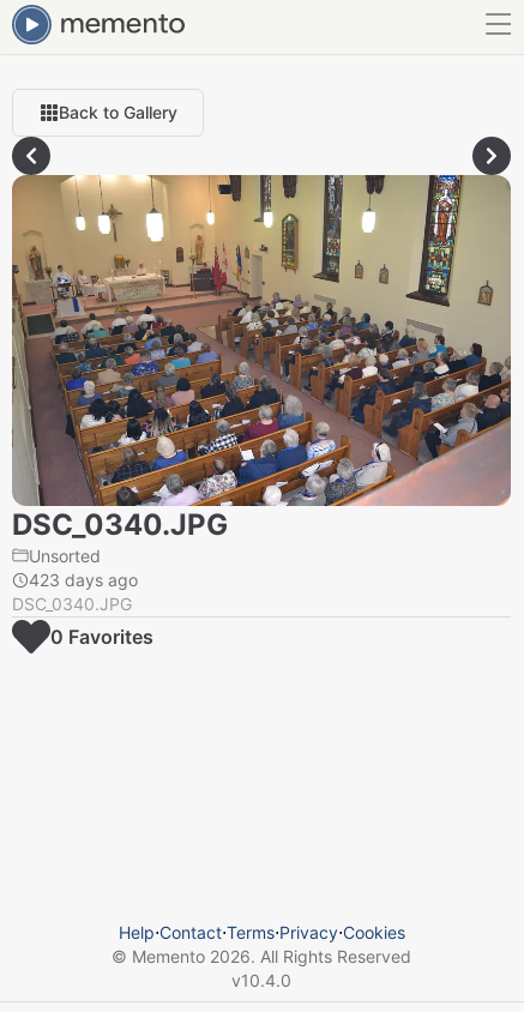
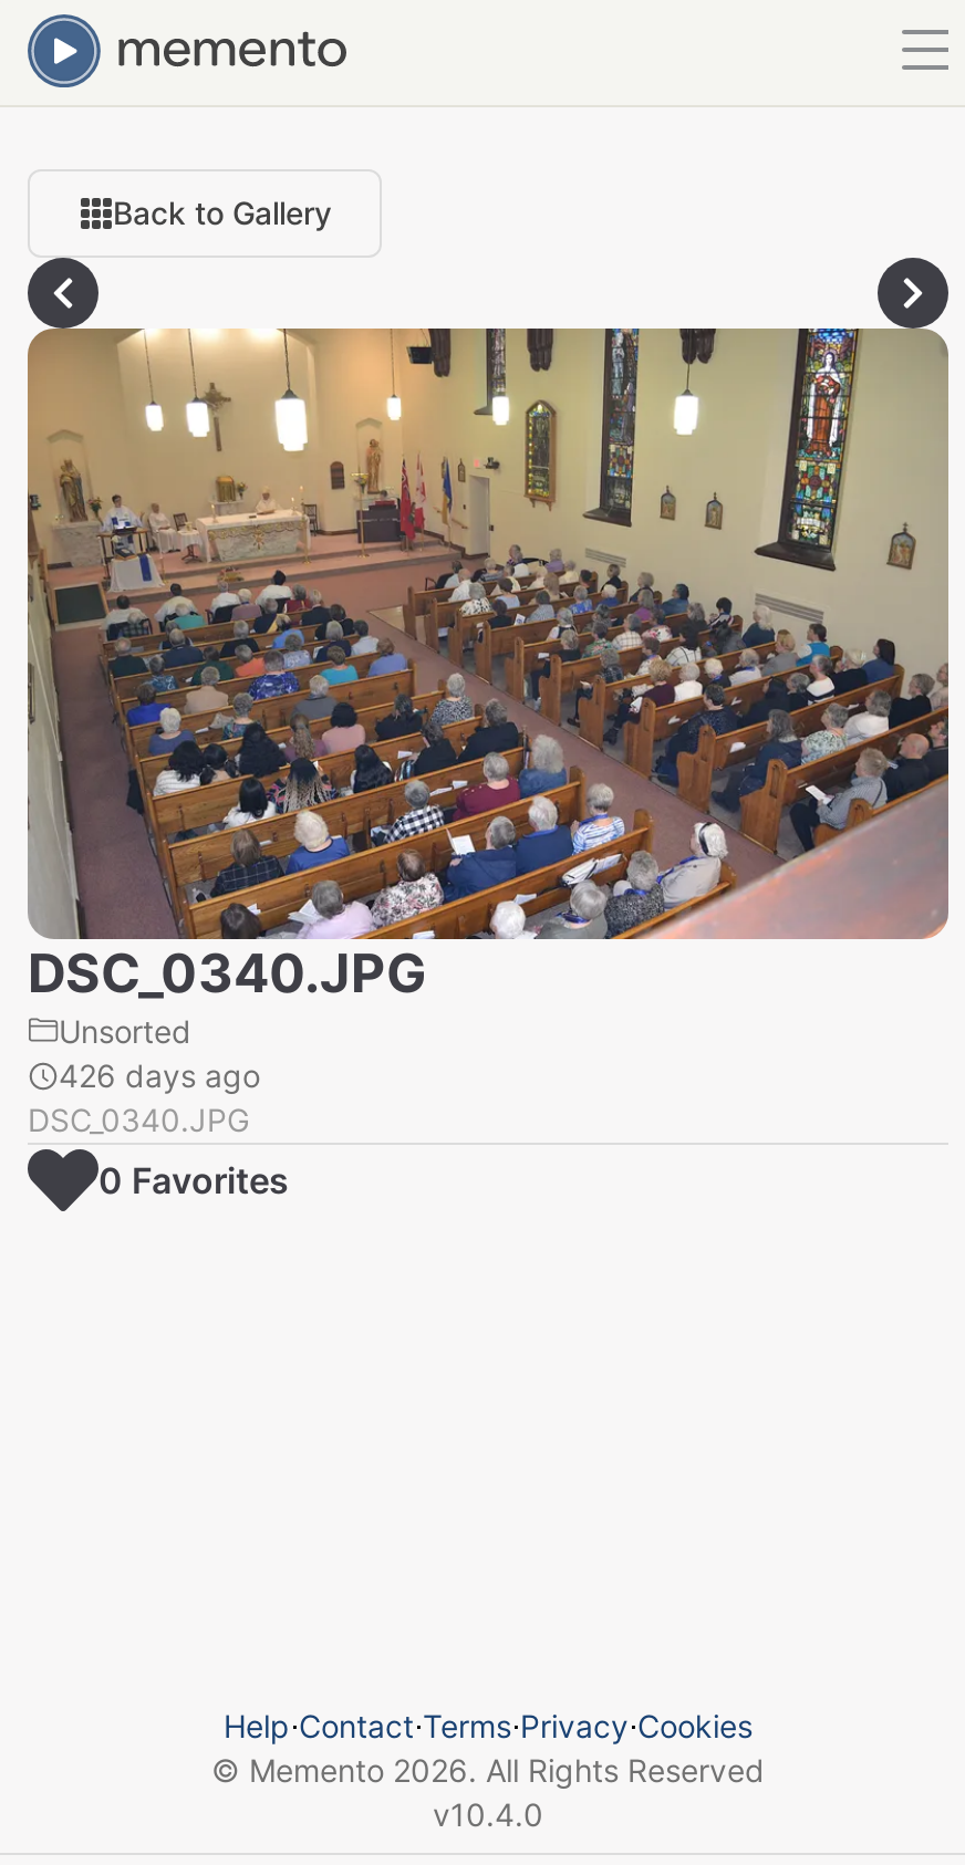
- 423 days ago
+ 426 days ago
